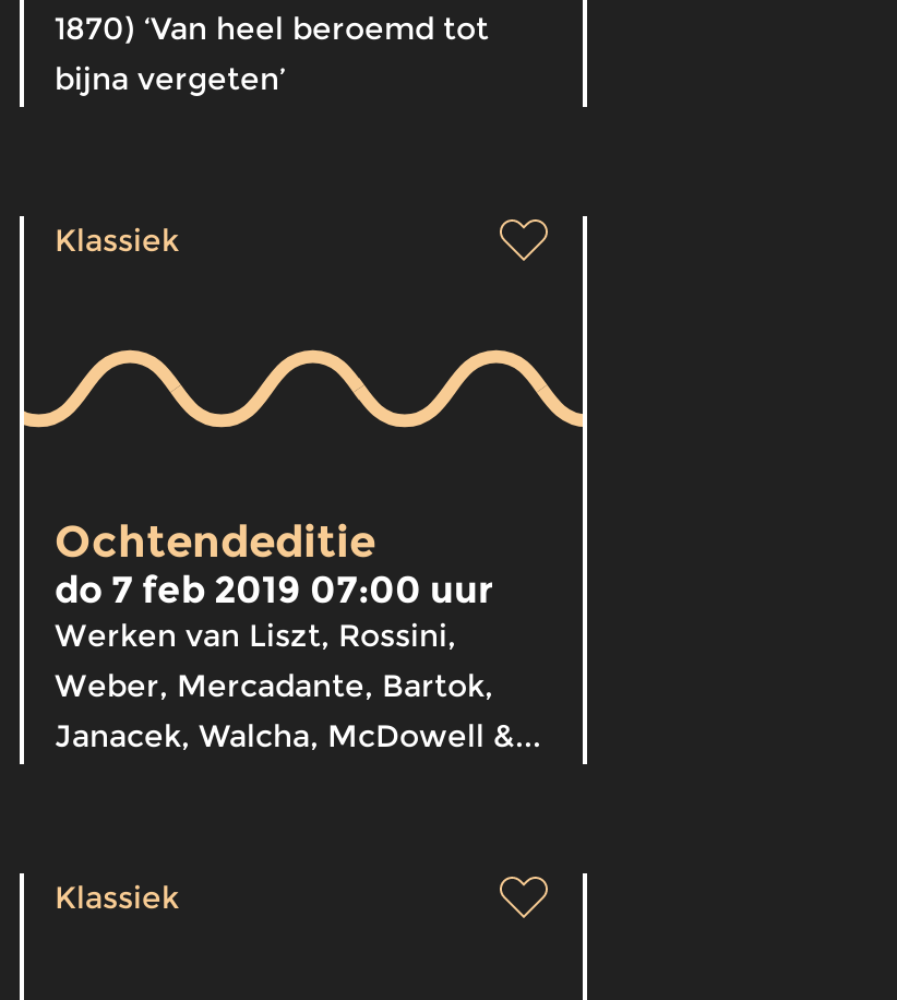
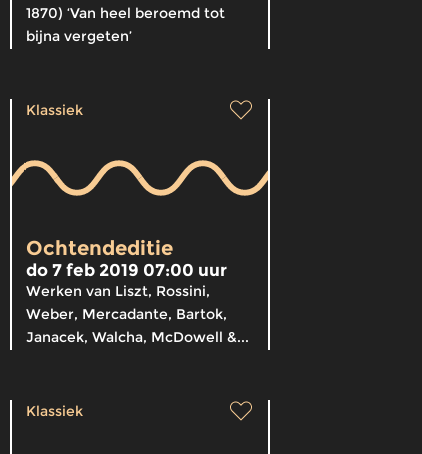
- [image]
+ [image]
